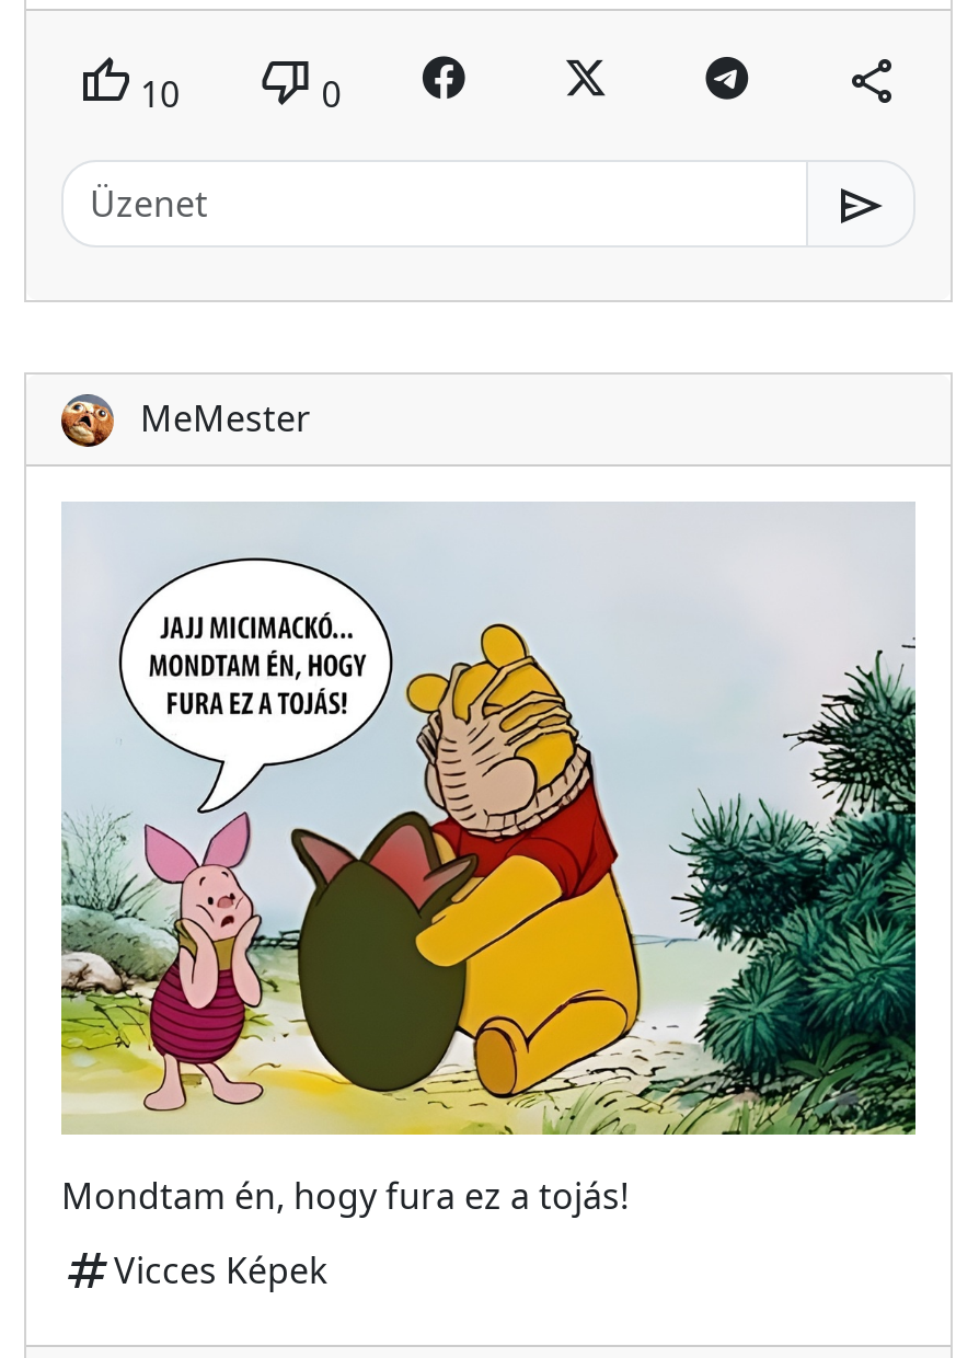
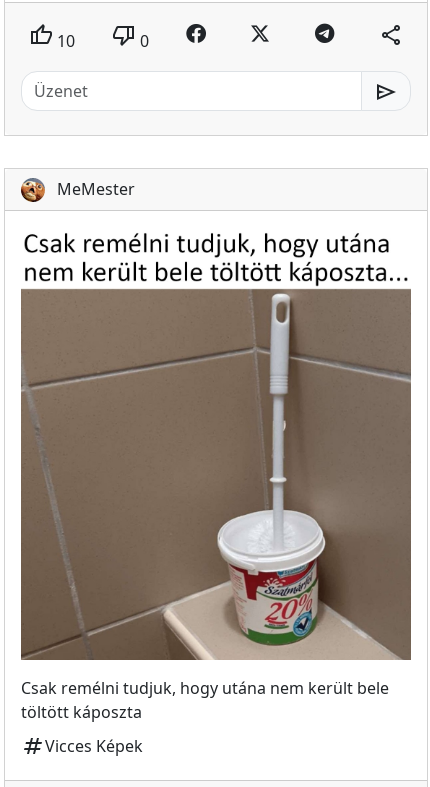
- [image]
- Mondtam én, hogy fura ez a tojás!
+ [image]
+ Csak remélni tudjuk, hogy utána nem került bele
+ töltött káposzta
